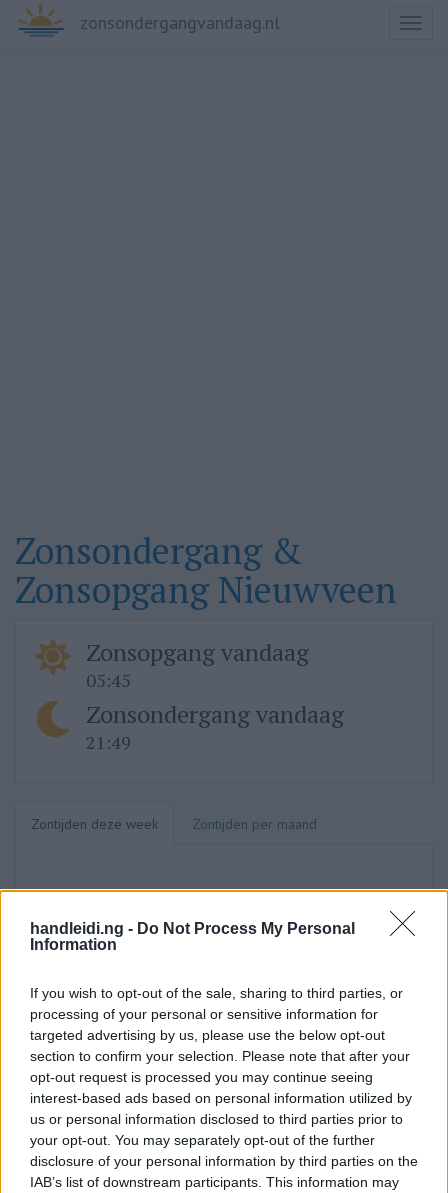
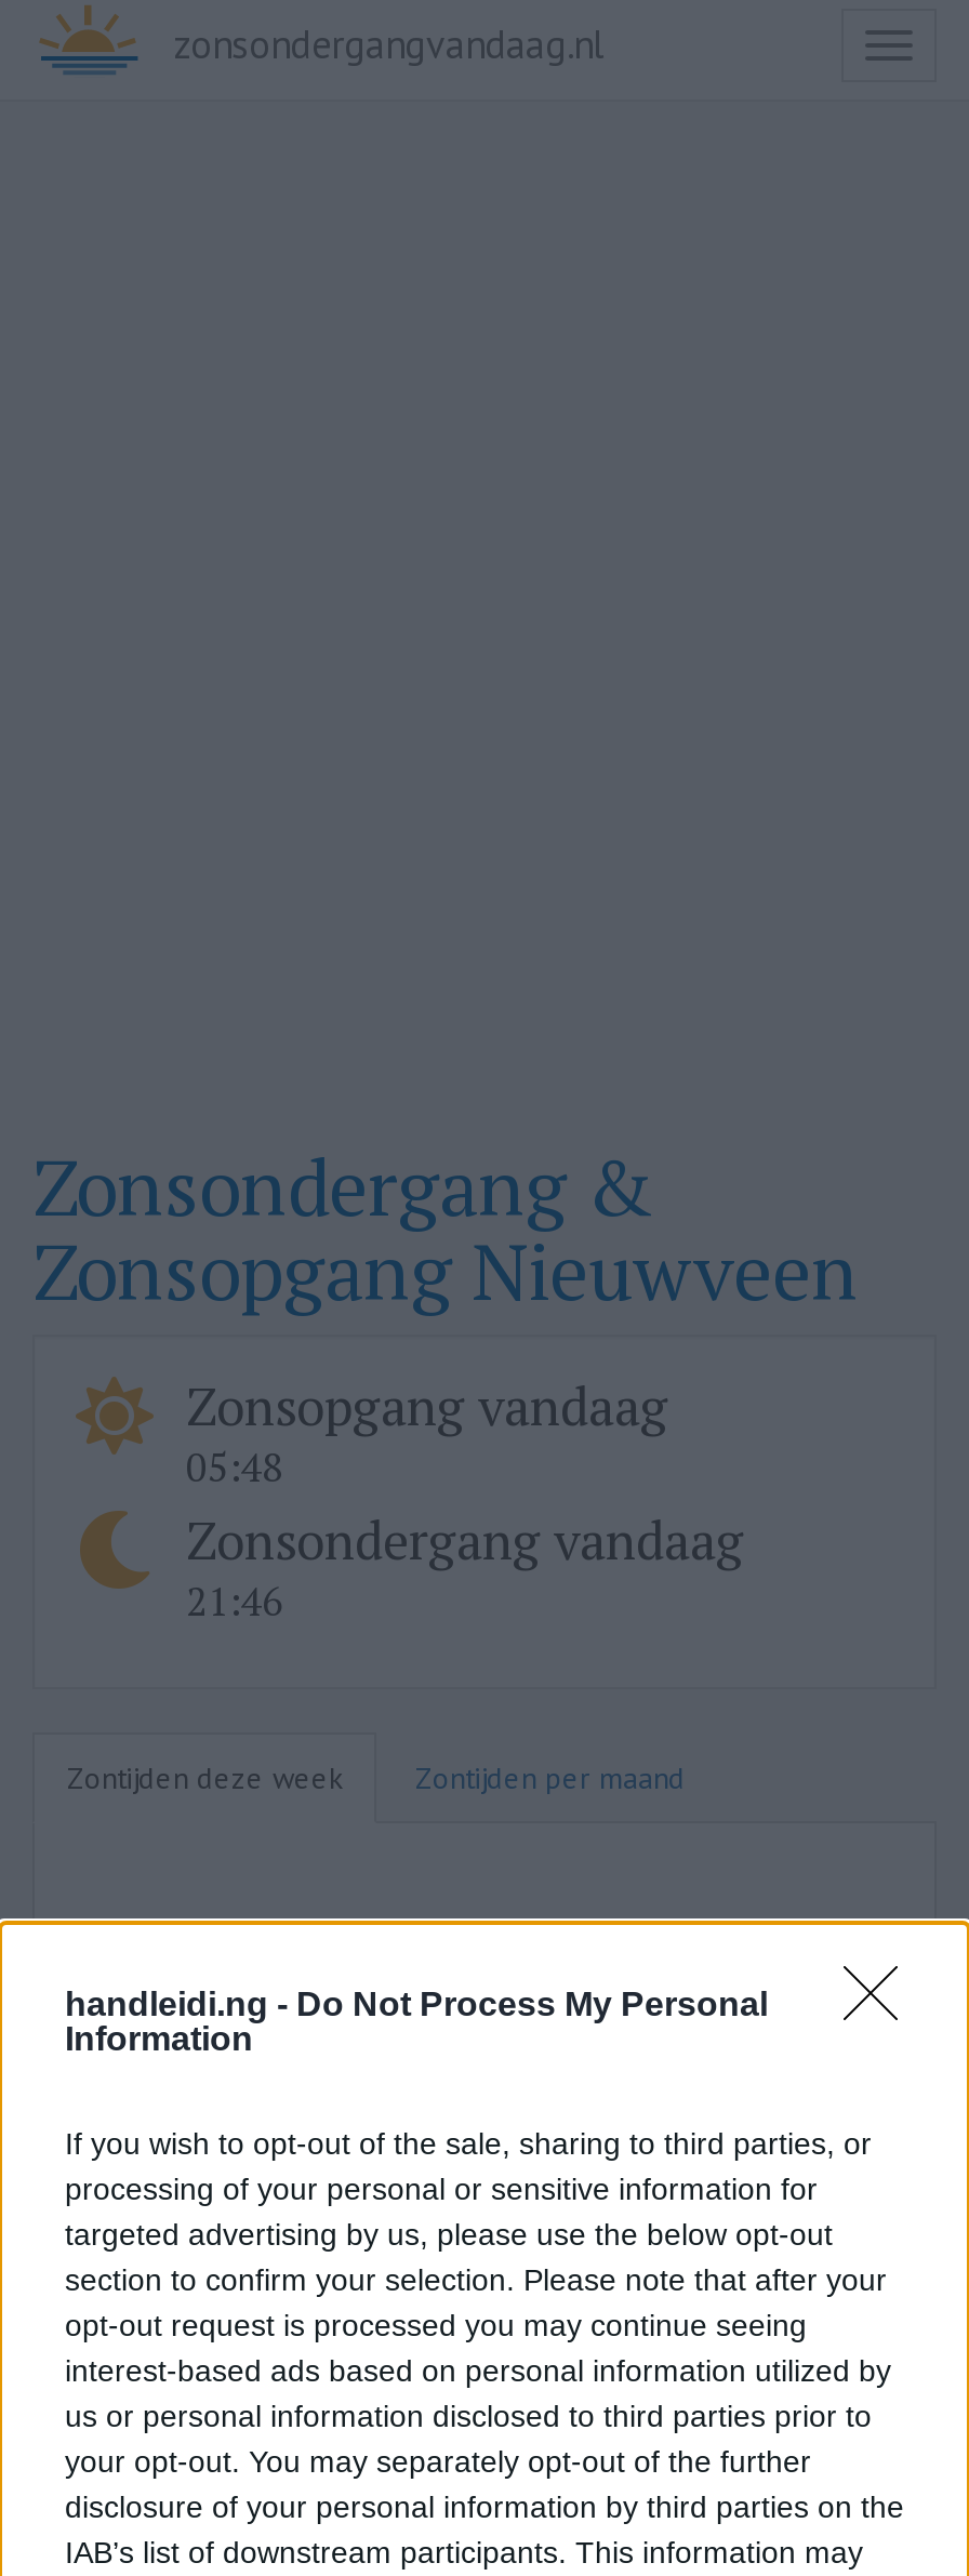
- 05:45
+ 05:48

- 21:49
+ 21:46
